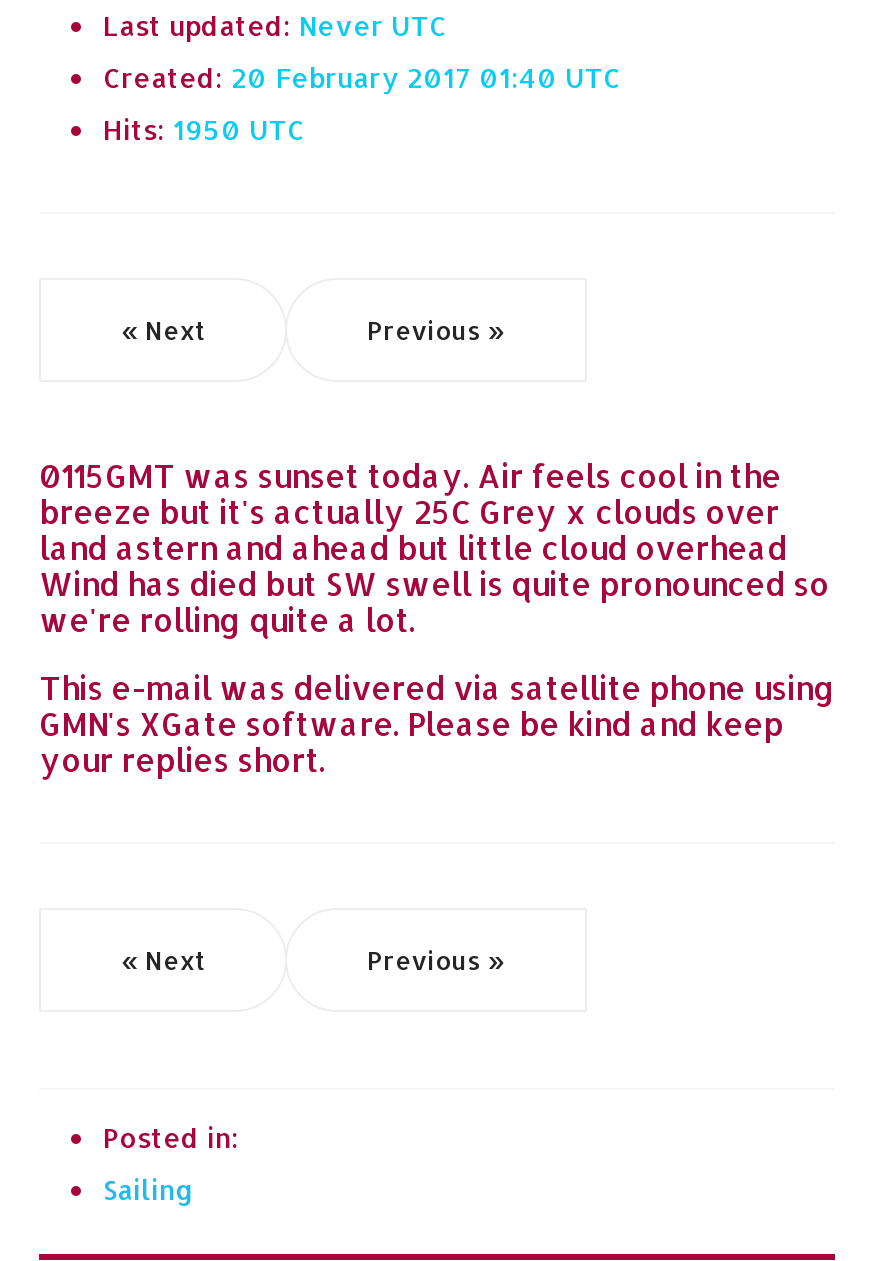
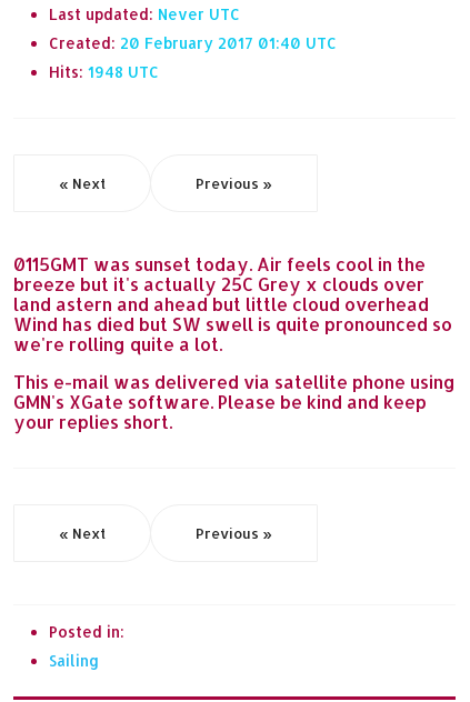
- Hits: 1950
+ Hits: 1948
